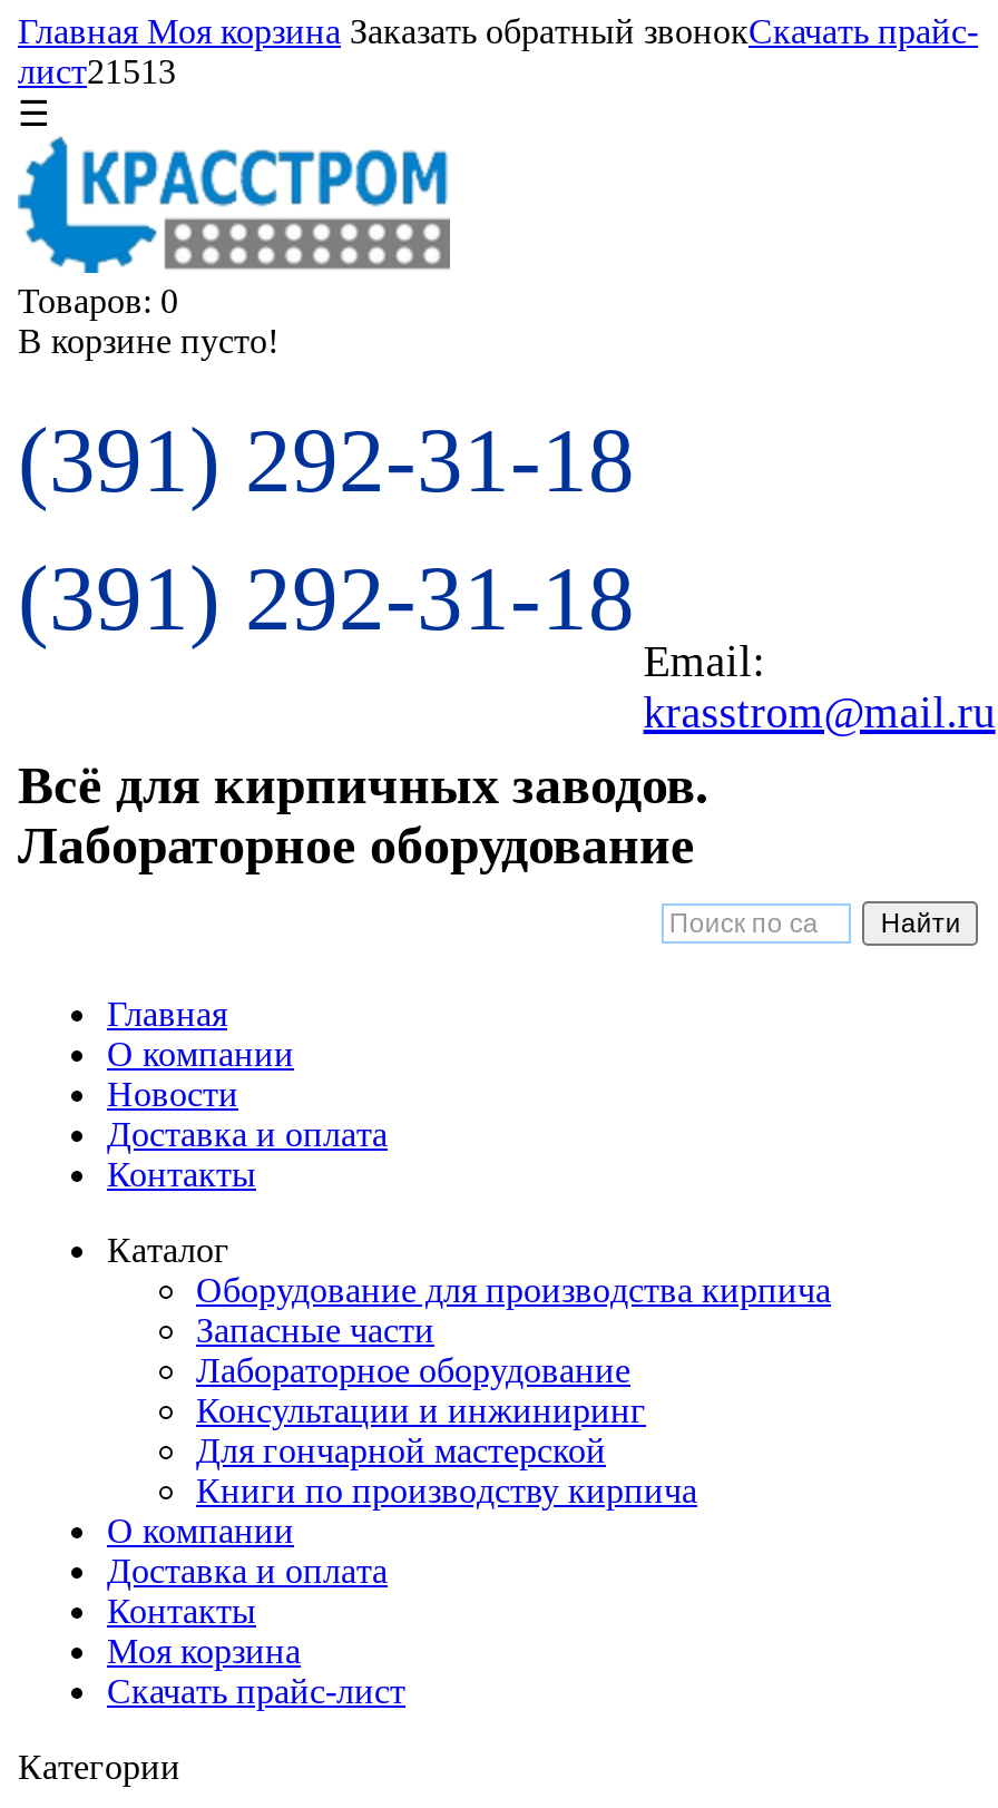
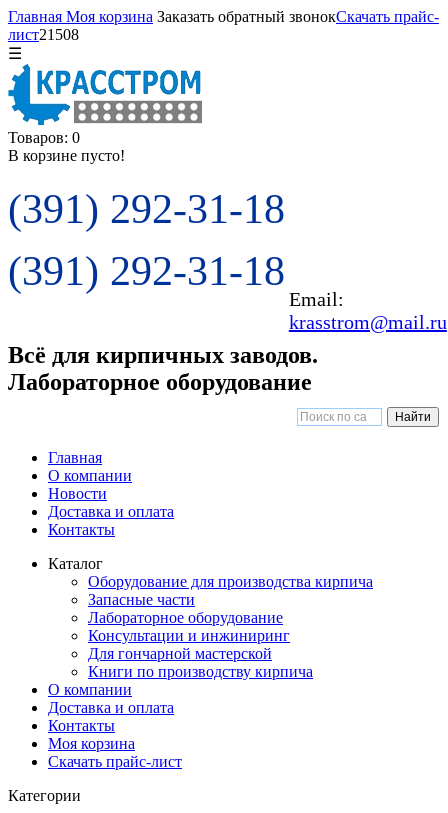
- лист21513
+ лист21508
